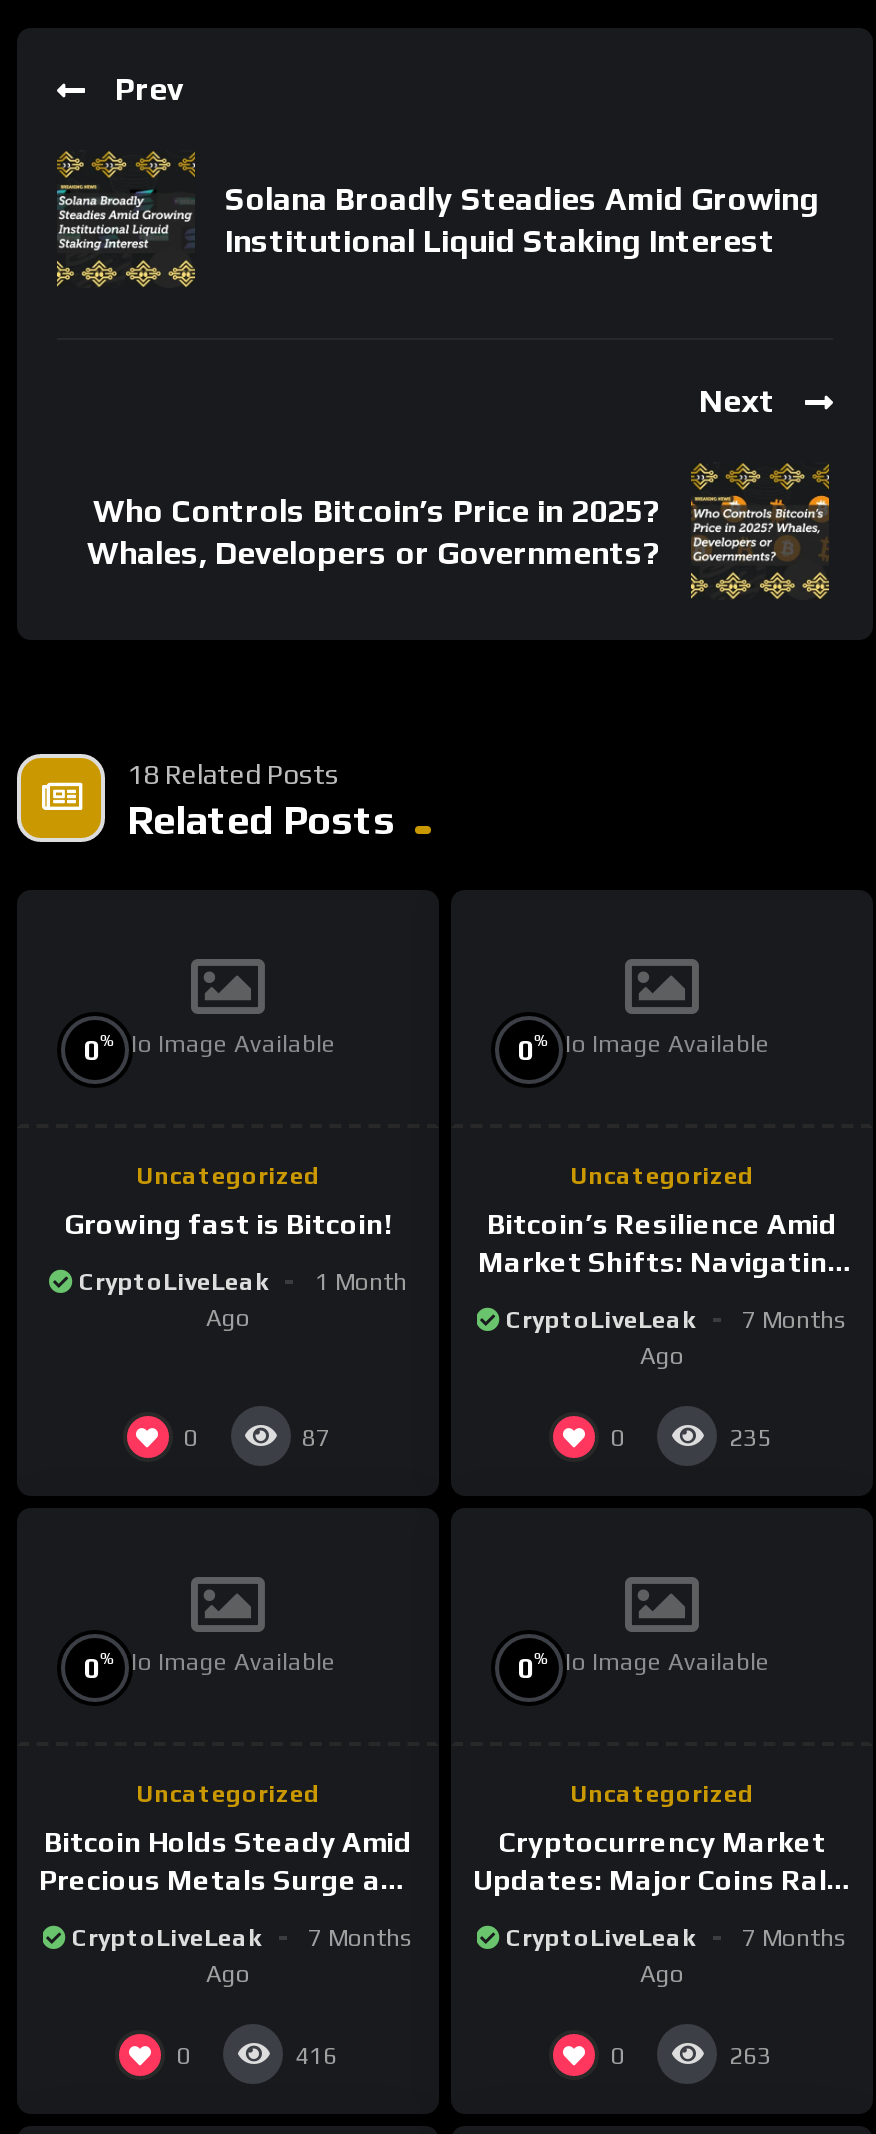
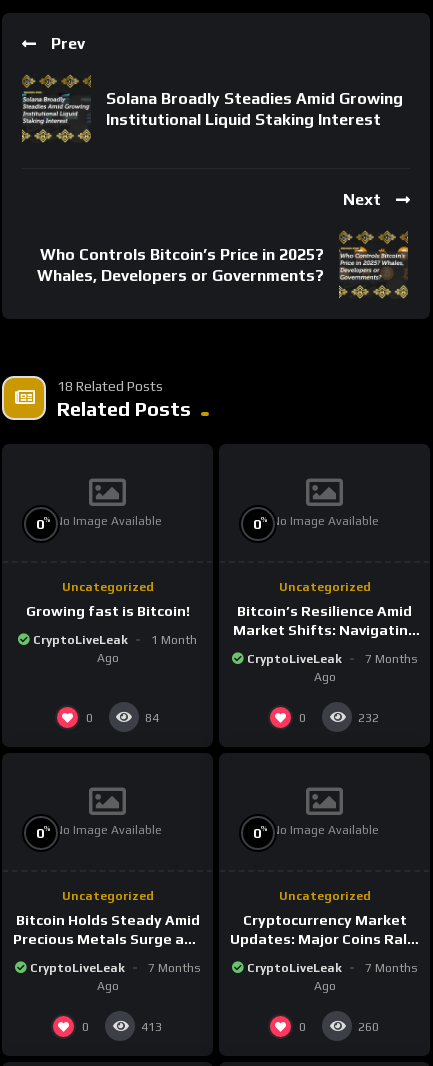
- 87
+ 84

- 235
+ 232

- 416
+ 413

- 263
+ 260
